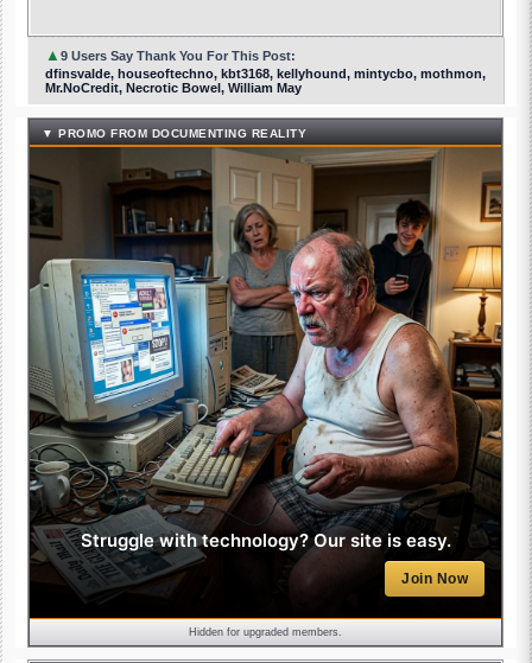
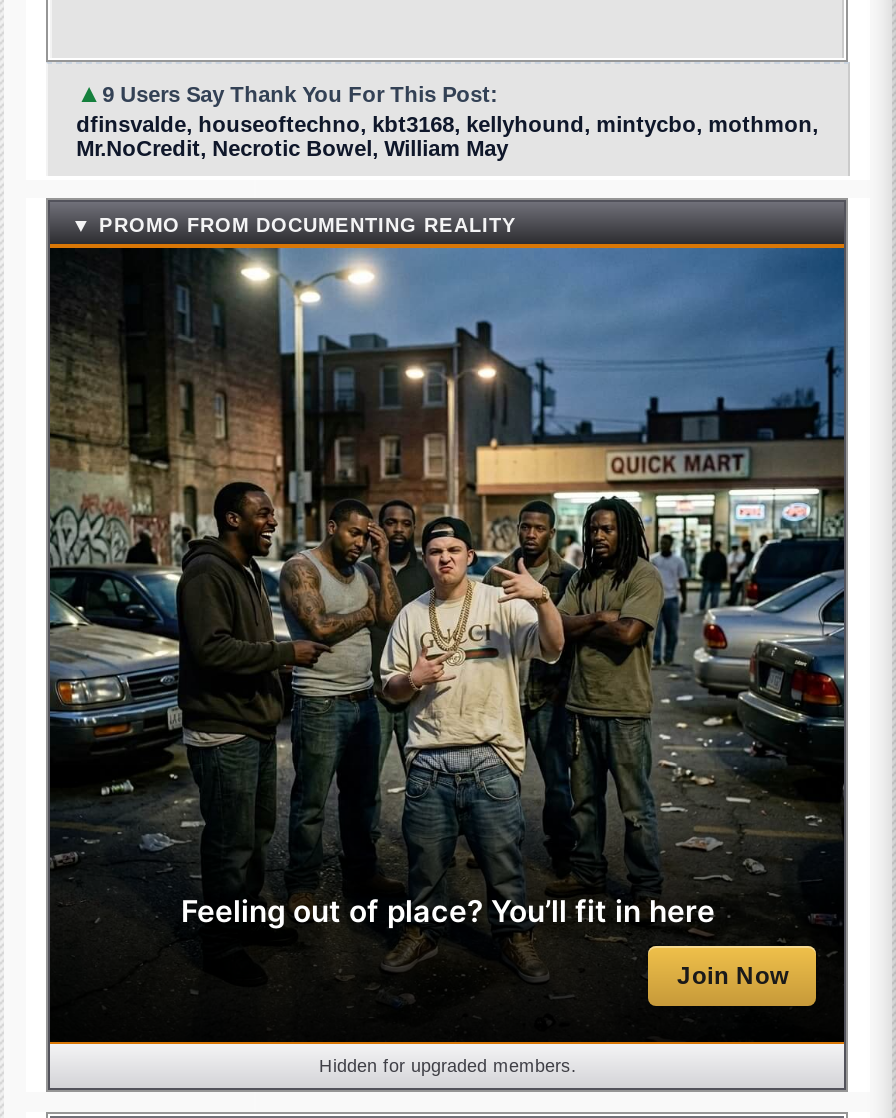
- [image]
- Struggle with technology? Our site is easy.
+ [image]
+ Feeling out of place? You’ll fit in here
